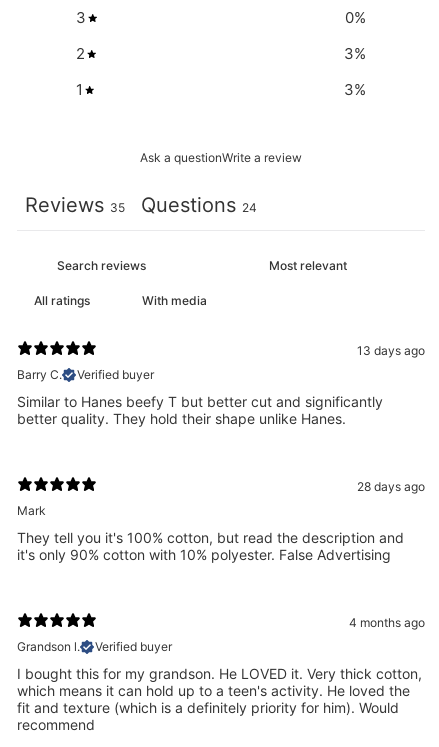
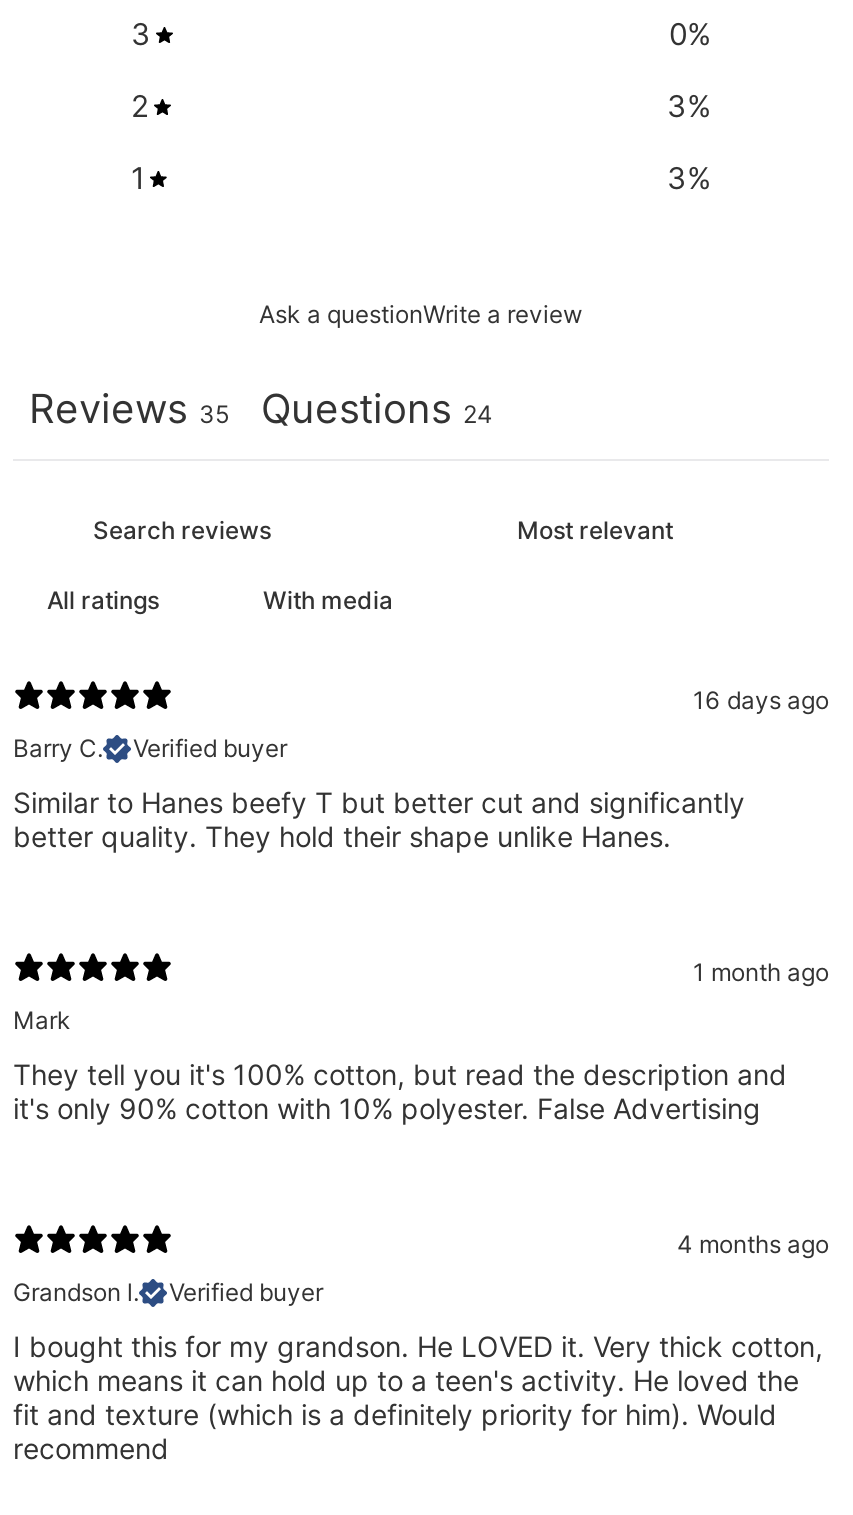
- 13 days ago
+ 16 days ago

- 28 days ago
+ 1 month ago
